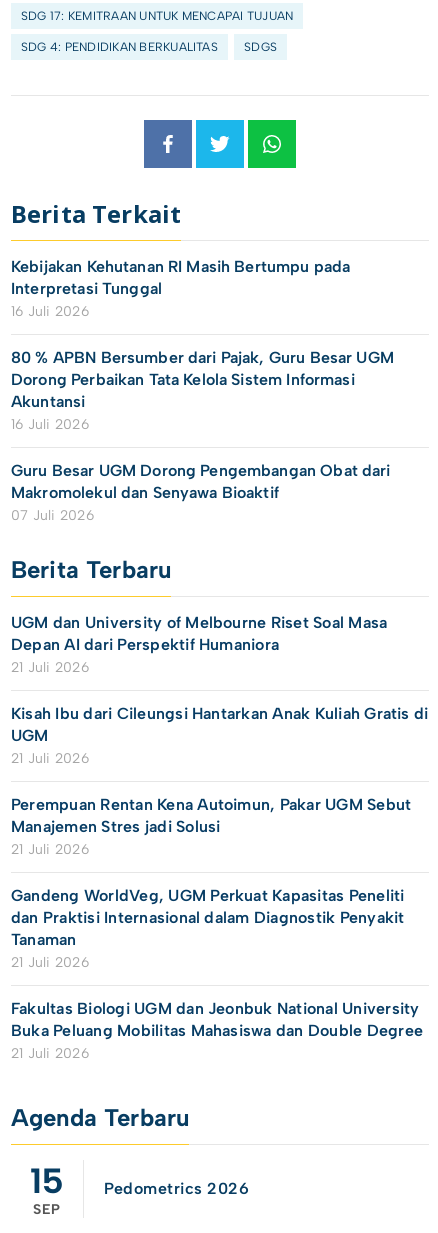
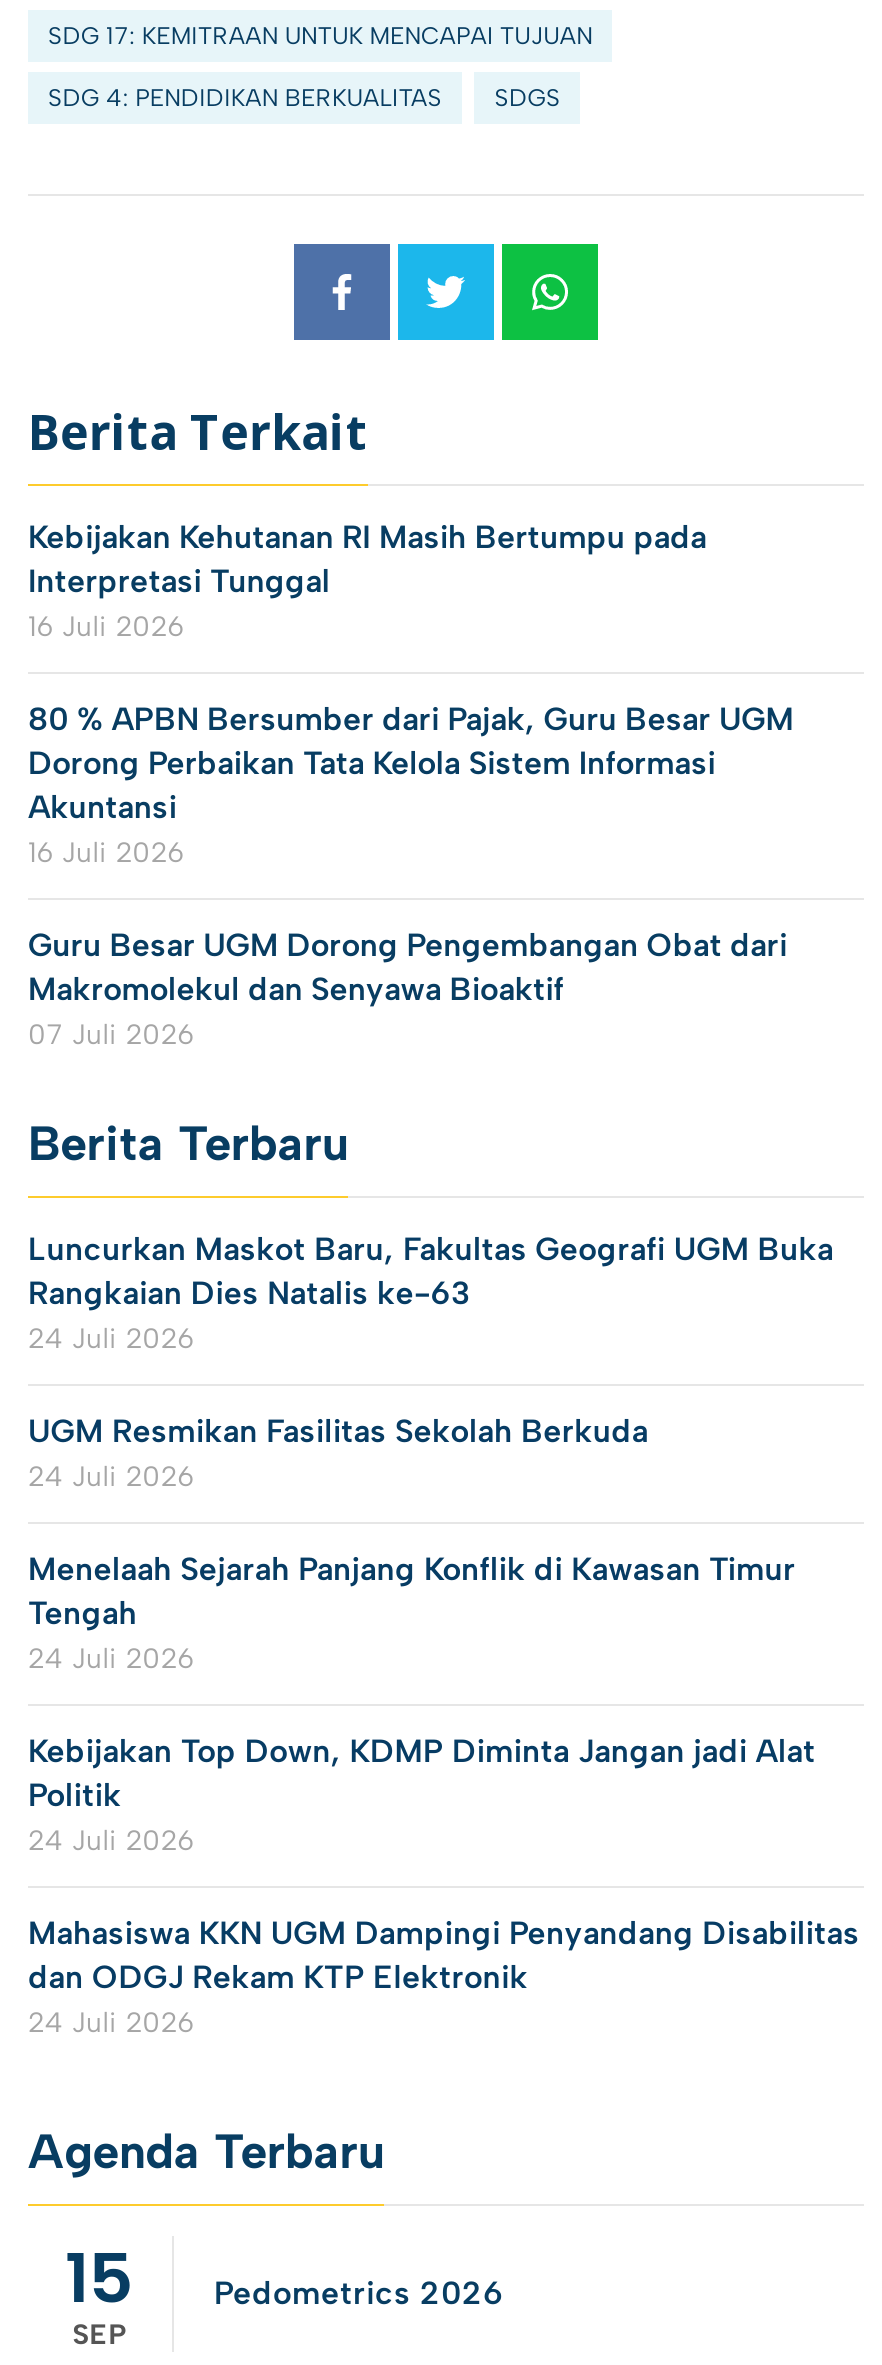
- UGM dan University of Melbourne Riset Soal Masa
- Depan AI dari Perspektif Humaniora
- 21 Juli 2026
+ Luncurkan Maskot Baru, Fakultas Geografi UGM Buka
+ Rangkaian Dies Natalis ke-63
+ 24 Juli 2026

- Kisah Ibu dari Cileungsi Hantarkan Anak Kuliah Gratis di
- UGM
- 21 Juli 2026
+ UGM Resmikan Fasilitas Sekolah Berkuda
+ 24 Juli 2026

- Perempuan Rentan Kena Autoimun, Pakar UGM Sebut
- Manajemen Stres jadi Solusi
- 21 Juli 2026
+ Menelaah Sejarah Panjang Konflik di Kawasan Timur
+ Tengah
+ 24 Juli 2026

- Gandeng WorldVeg, UGM Perkuat Kapasitas Peneliti
- dan Praktisi Internasional dalam Diagnostik Penyakit
- Tanaman
- 21 Juli 2026
+ Kebijakan Top Down, KDMP Diminta Jangan jadi Alat
+ Politik
+ 24 Juli 2026

- Fakultas Biologi UGM dan Jeonbuk National University
- Buka Peluang Mobilitas Mahasiswa dan Double Degree
- 21 Juli 2026
+ Mahasiswa KKN UGM Dampingi Penyandang Disabilitas
+ dan ODGJ Rekam KTP Elektronik
+ 24 Juli 2026
